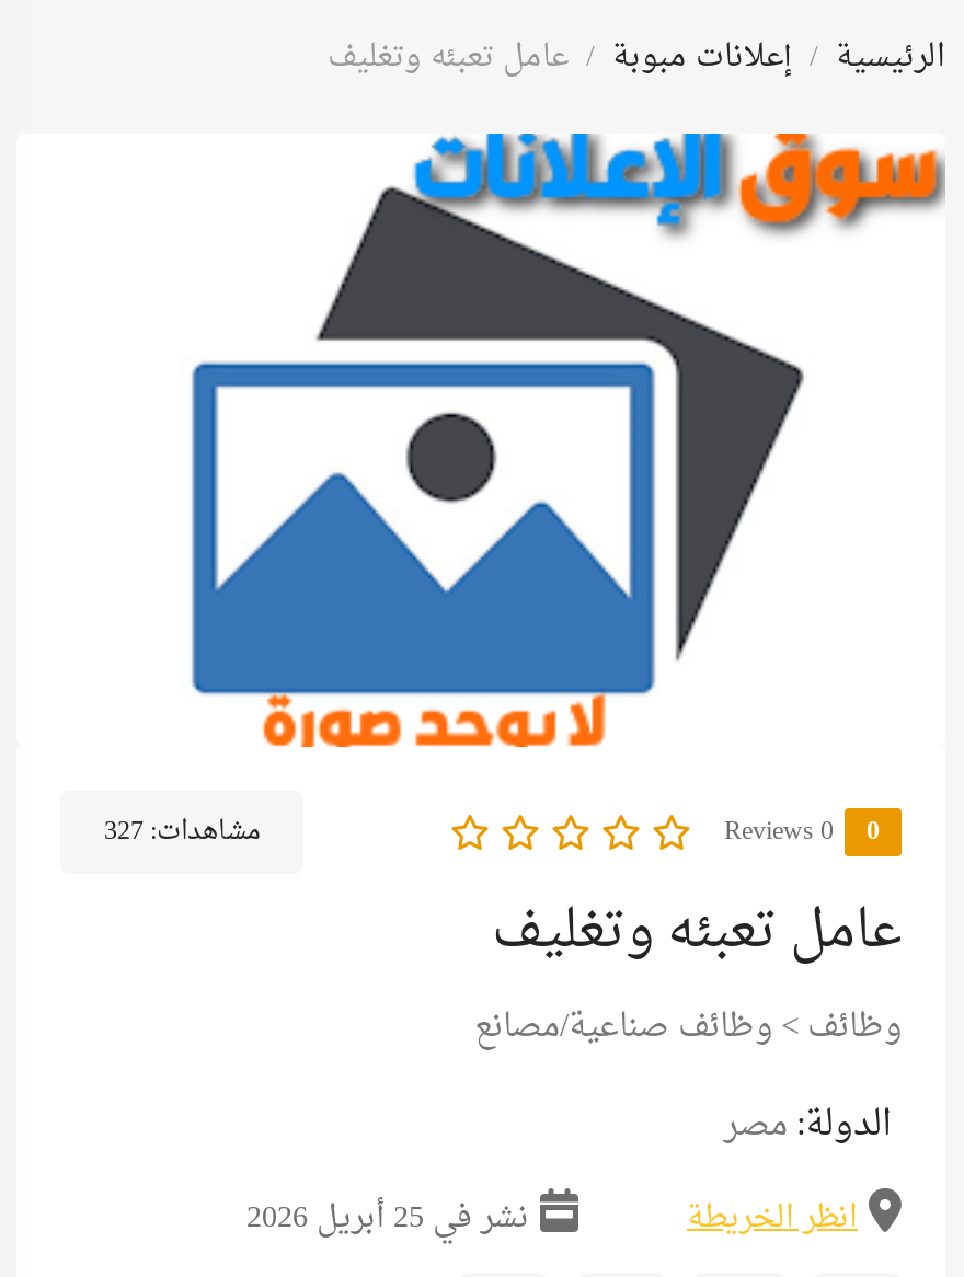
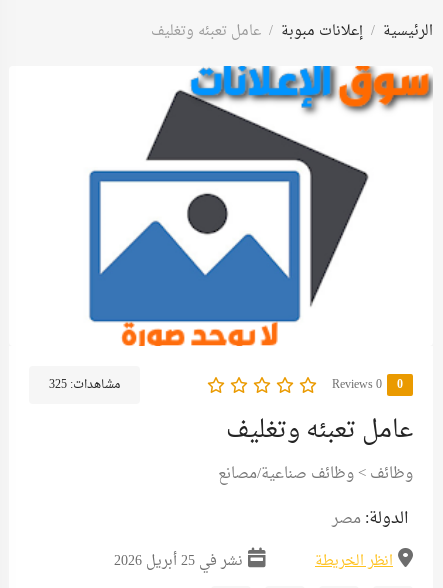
- مشاهدات: 327
+ مشاهدات: 325
